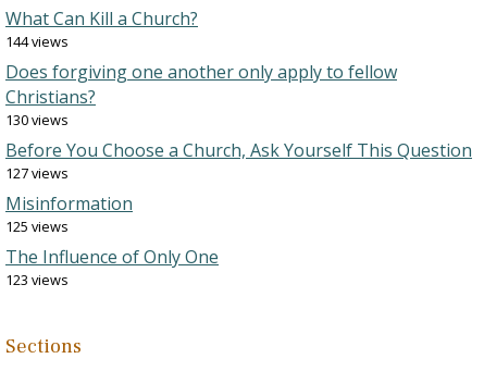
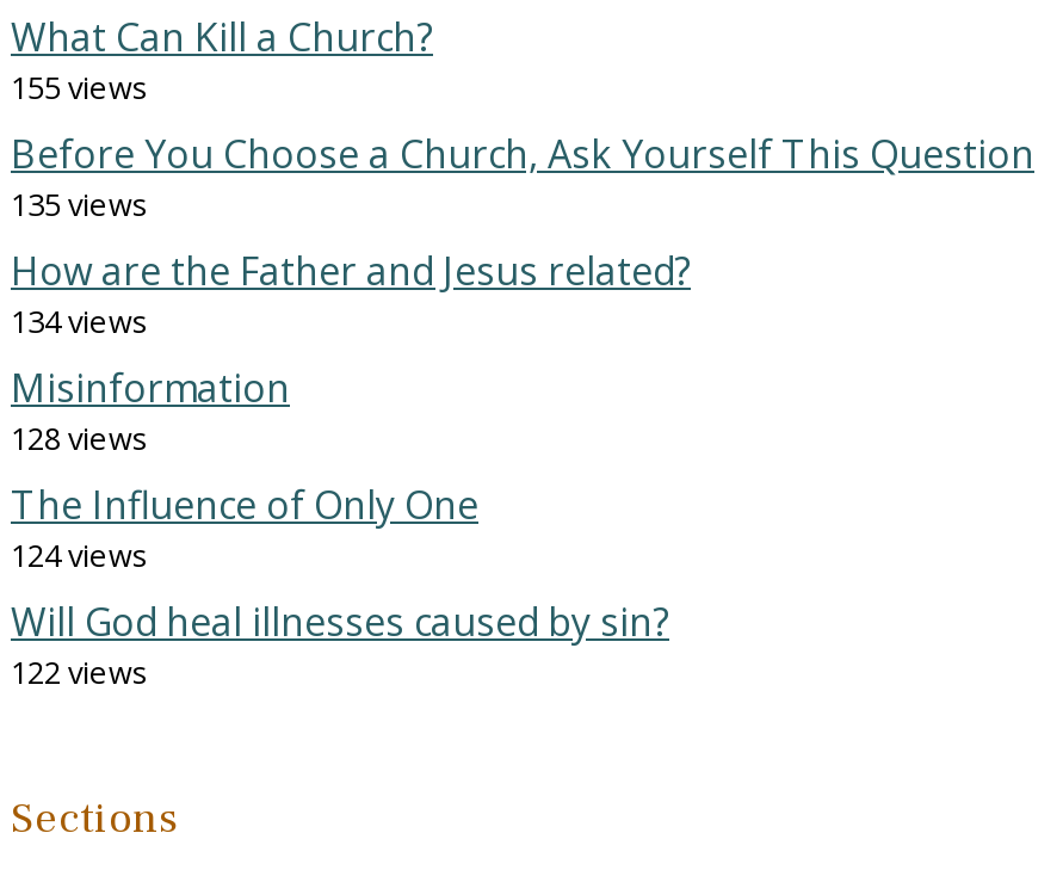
- 144 views
- Does forgiving one another only apply to fellow
- Christians?
- 130 views
+ 155 views

moved up: Before You Choose a Church, Ask Yourself This Question

- 127 views
+ 135 views
+ How are the Father and Jesus related?
+ 134 views

moved up: Misinformation

- 125 views
+ 128 views

moved up: The Influence of Only One

- 123 views
+ 124 views
+ Will God heal illnesses caused by sin?
+ 122 views
